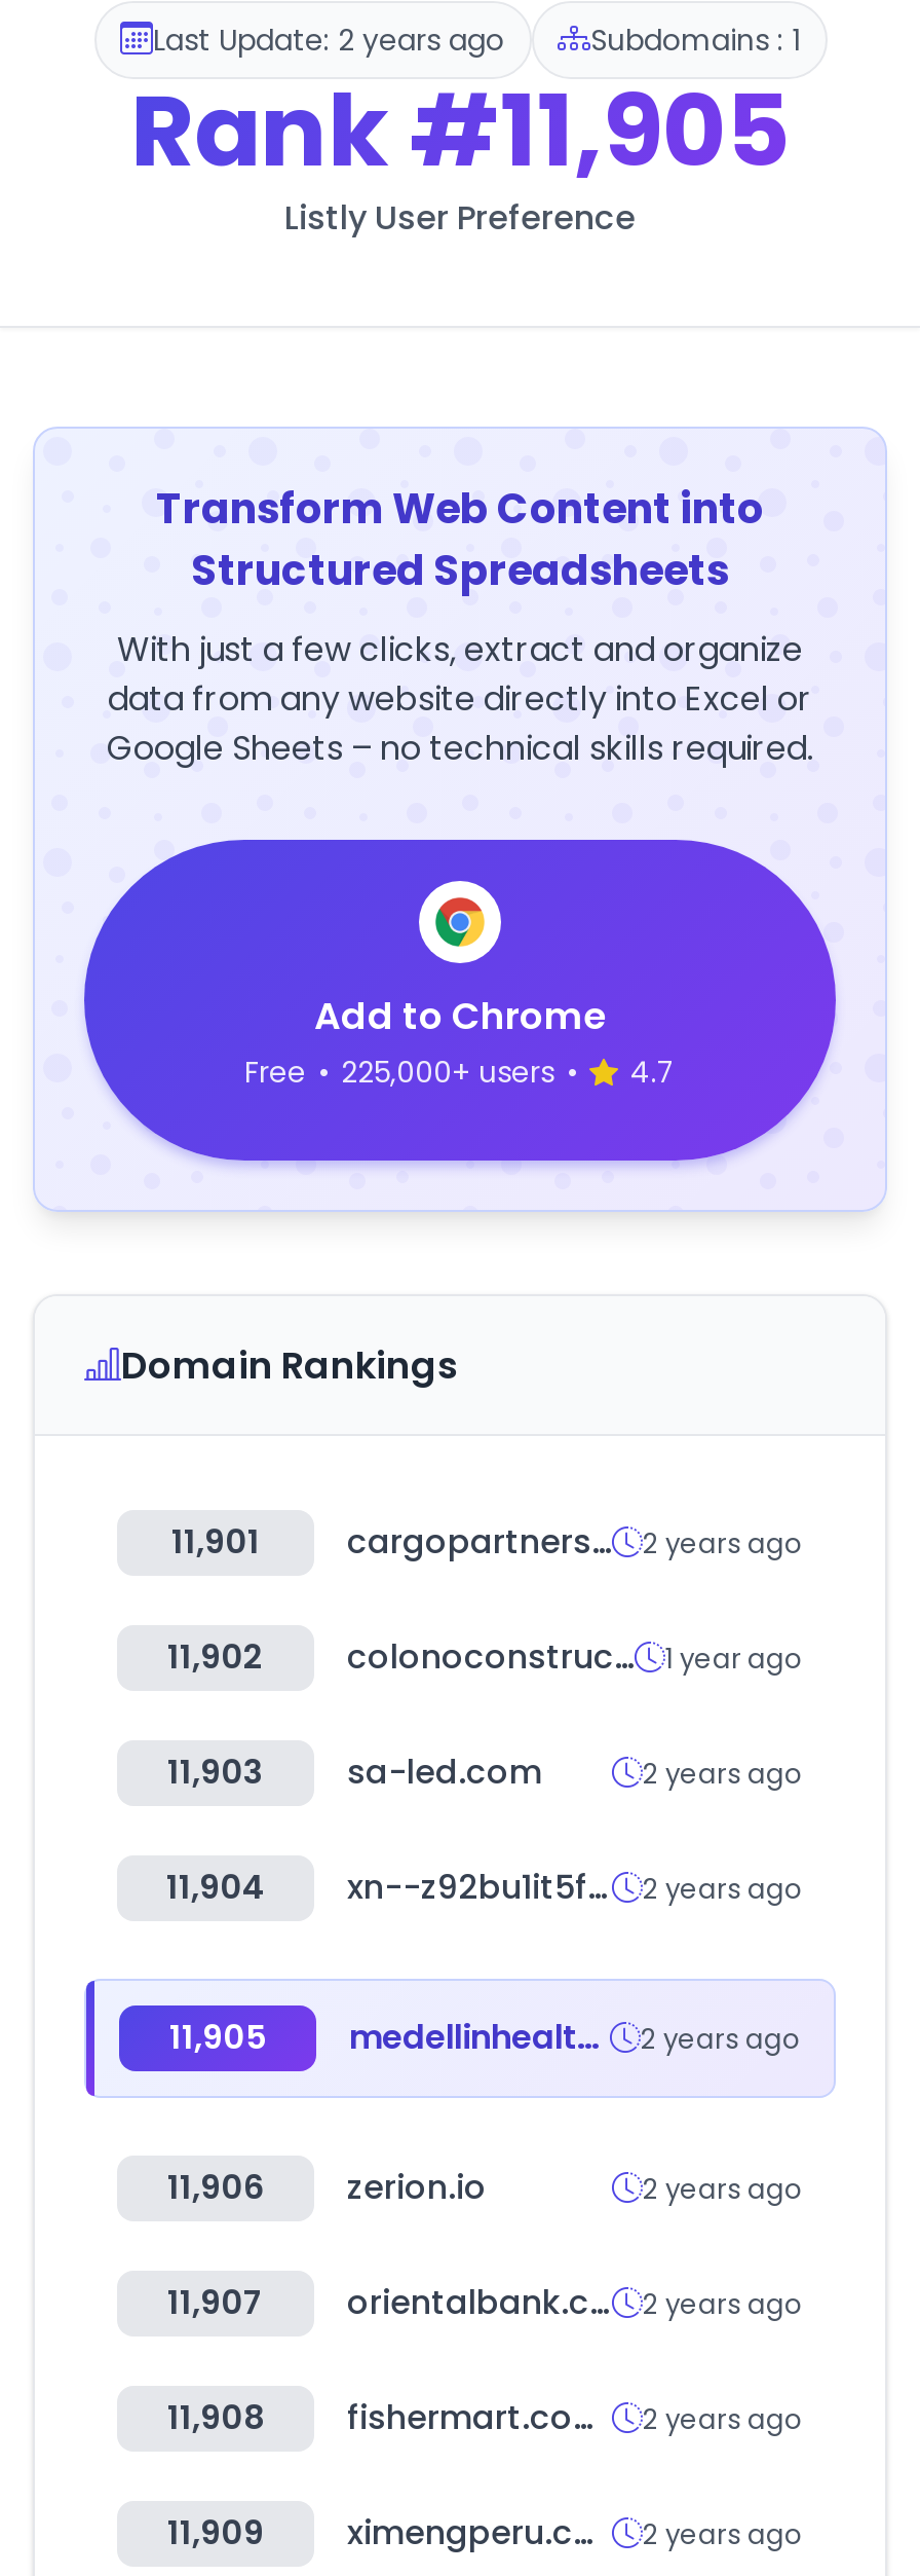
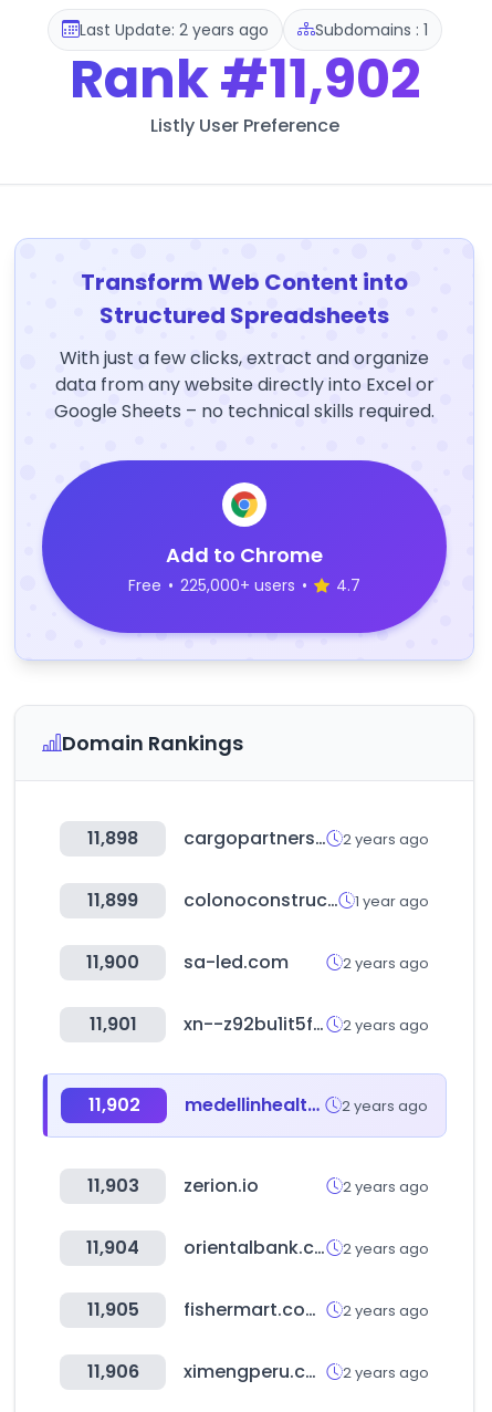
- Rank #11,905
+ Rank #11,902

- 11,901
+ 11,898

- 11,902
+ 11,899

- 11,903 sa-led.com
+ 11,900 sa-led.com

- 11,904
+ 11,901

- 11,905
+ 11,902

- 11,906 zerion.io
+ 11,903 zerion.io

- 11,907
+ 11,904

- 11,908
+ 11,905

- 11,909
+ 11,906
